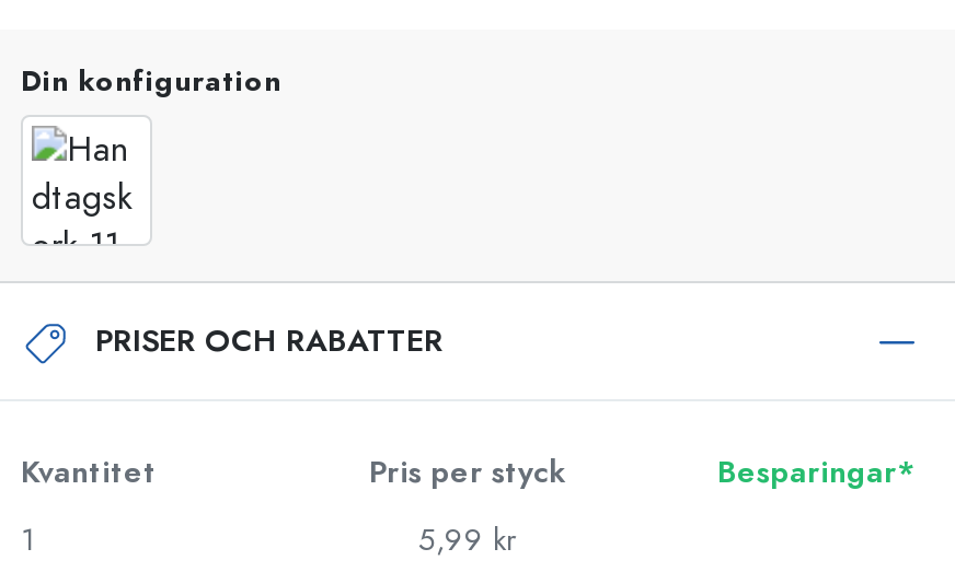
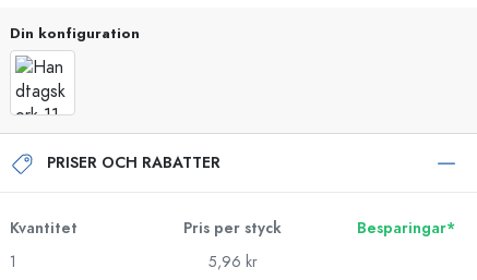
- 5,99 kr
+ 5,96 kr
